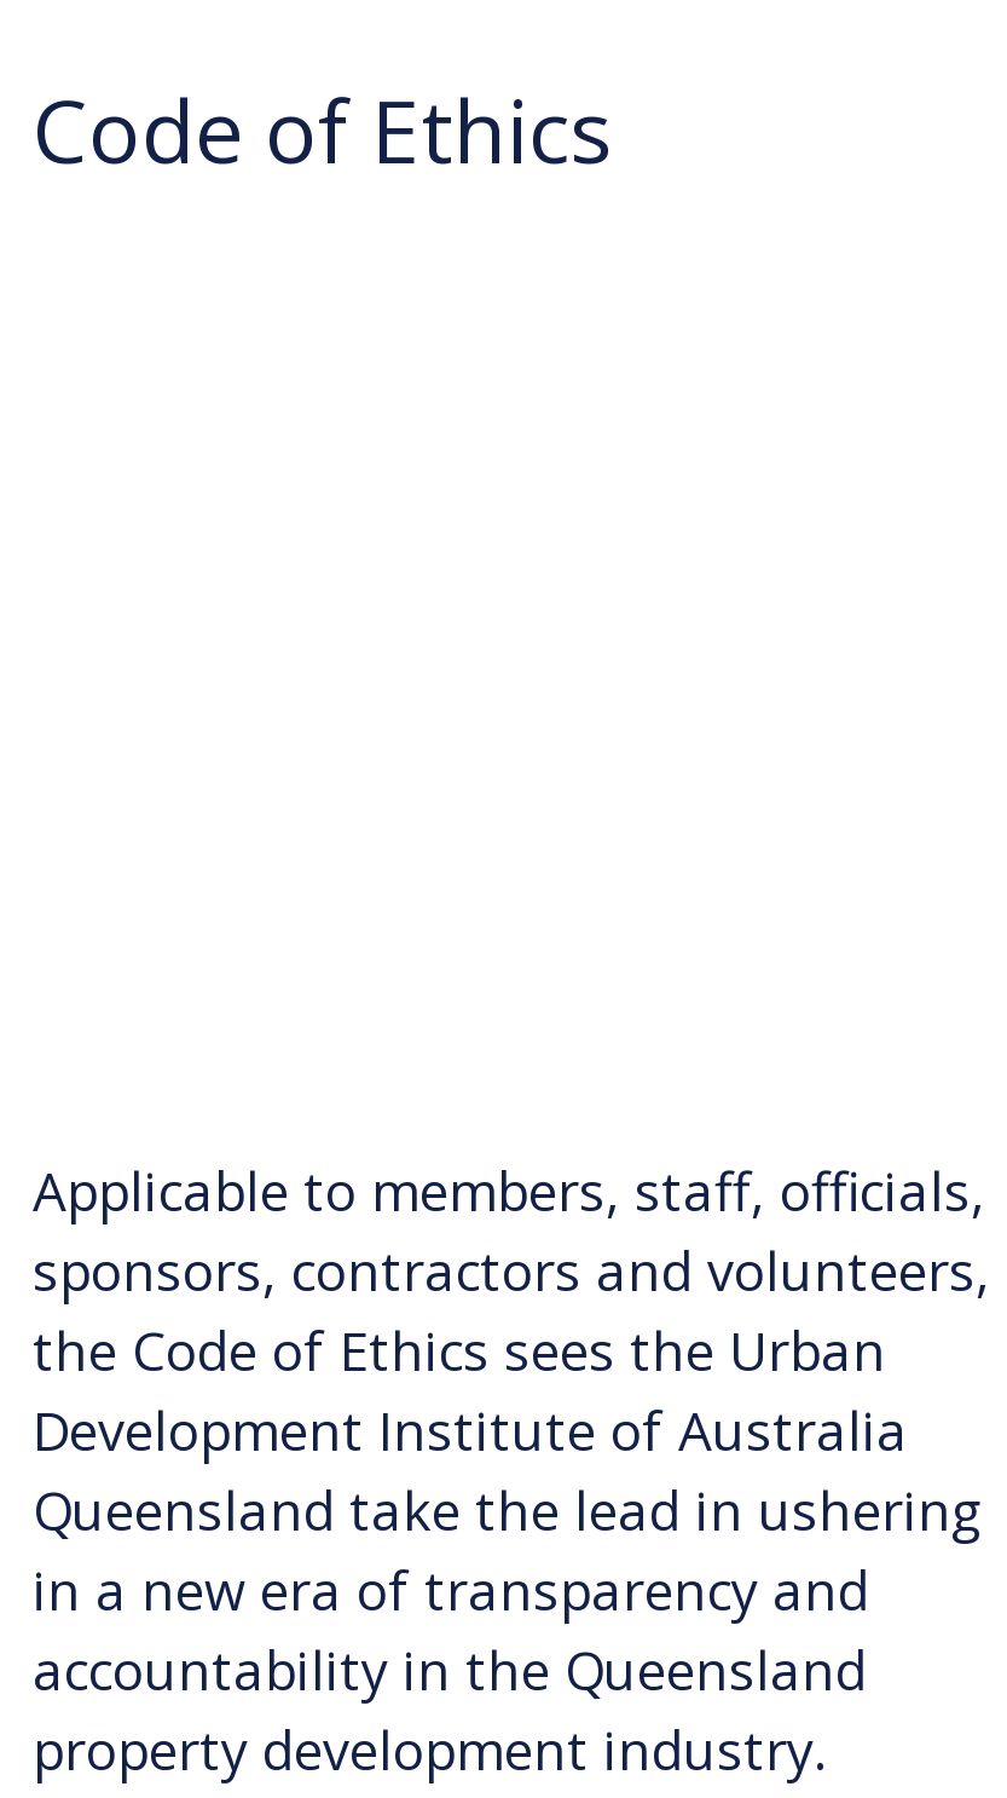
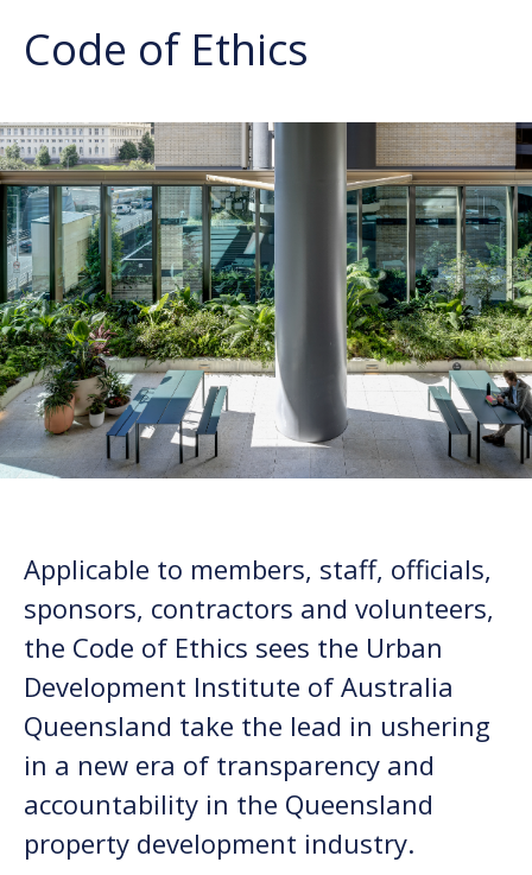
+ [image]
